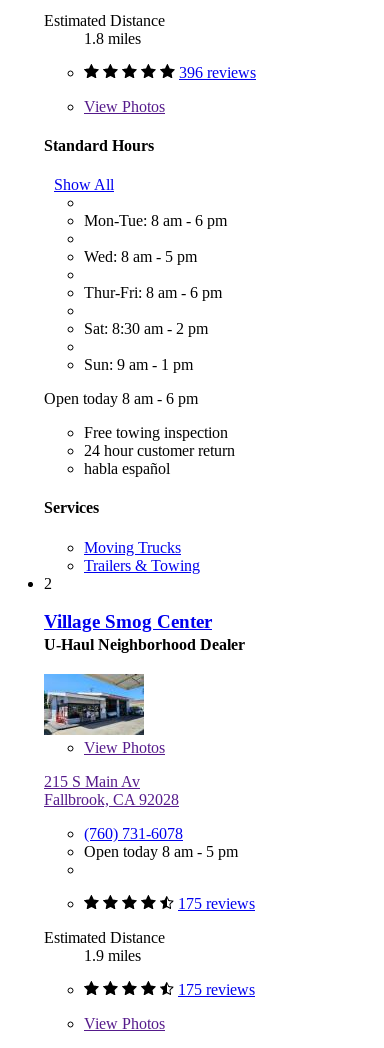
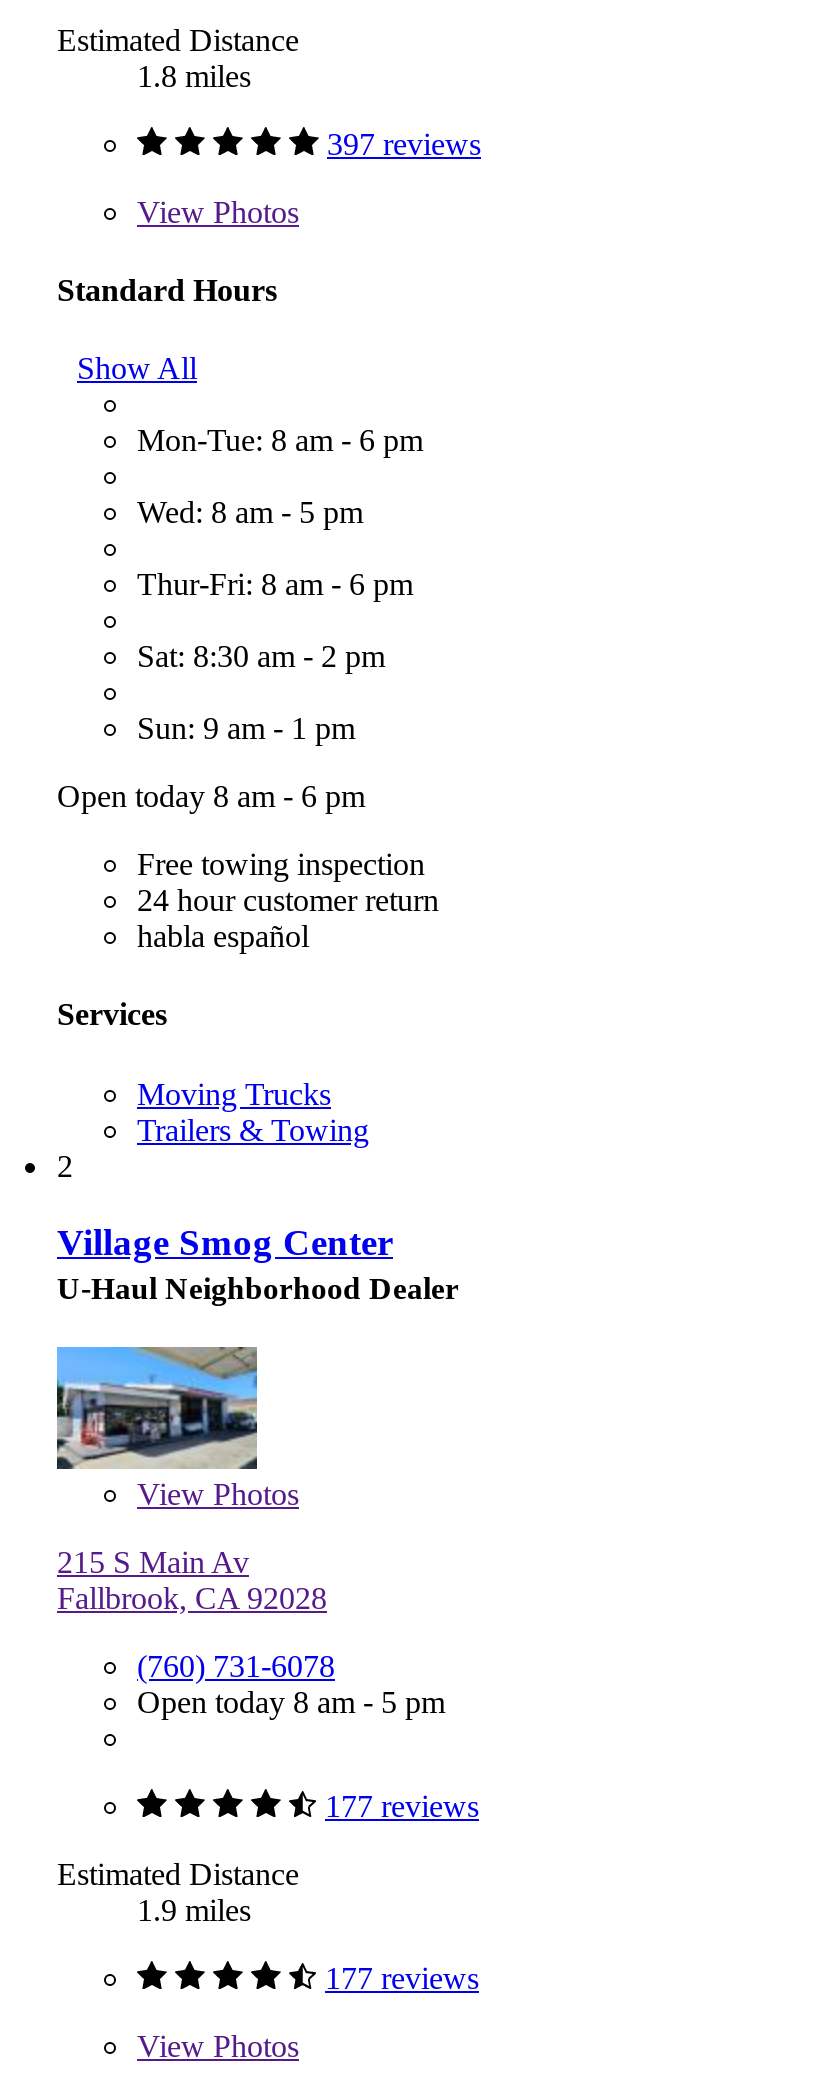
- 396 reviews
+ 397 reviews

- 175 reviews
+ 177 reviews

- 175 reviews
+ 177 reviews
